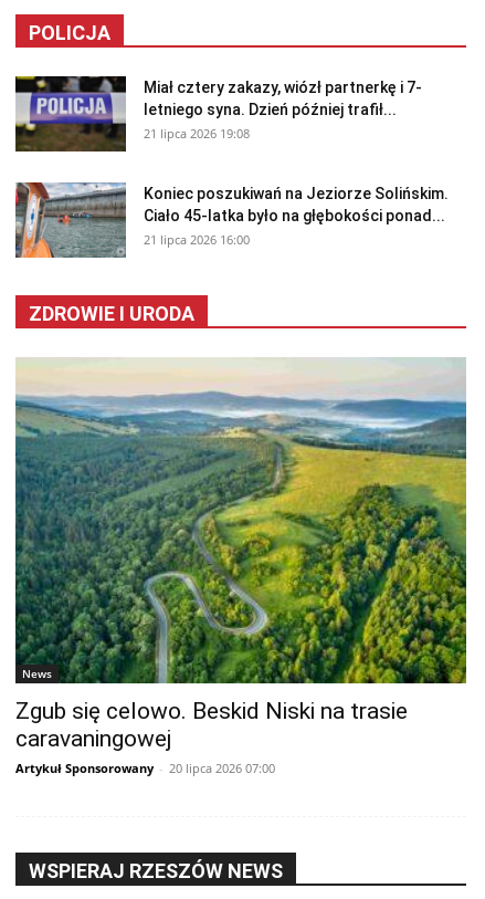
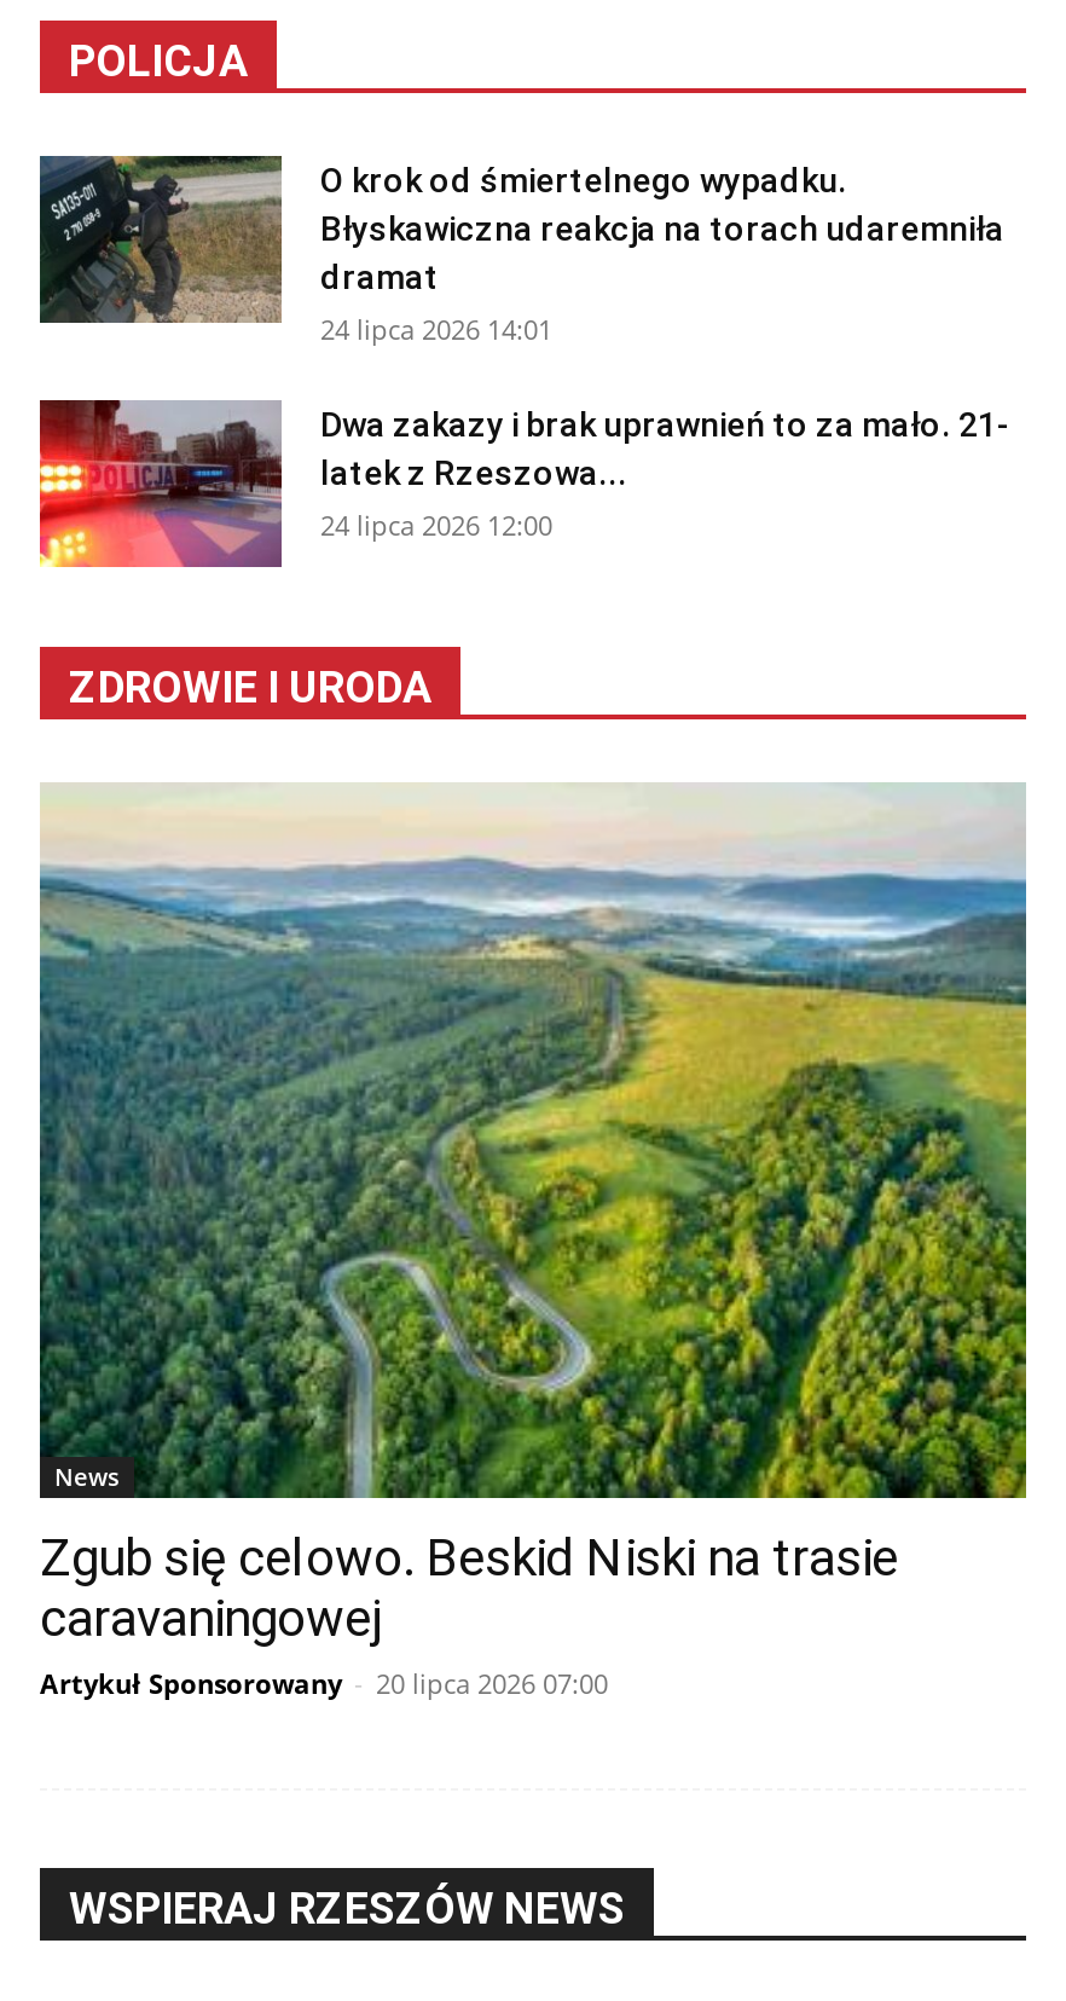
- [image]
- Miał cztery zakazy, wiózł partnerkę i 7-
- letniego syna. Dzień później trafił...
- 21 lipca 2026 19:08
+ [image]
+ O krok od śmiertelnego wypadku.
+ Błyskawiczna reakcja na torach udaremniła
+ dramat
+ 24 lipca 2026 14:01

- [image]
- Koniec poszukiwań na Jeziorze Solińskim.
- Ciało 45-latka było na głębokości ponad...
- 21 lipca 2026 16:00
+ [image]
+ Dwa zakazy i brak uprawnień to za mało. 21-
+ latek z Rzeszowa...
+ 24 lipca 2026 12:00
